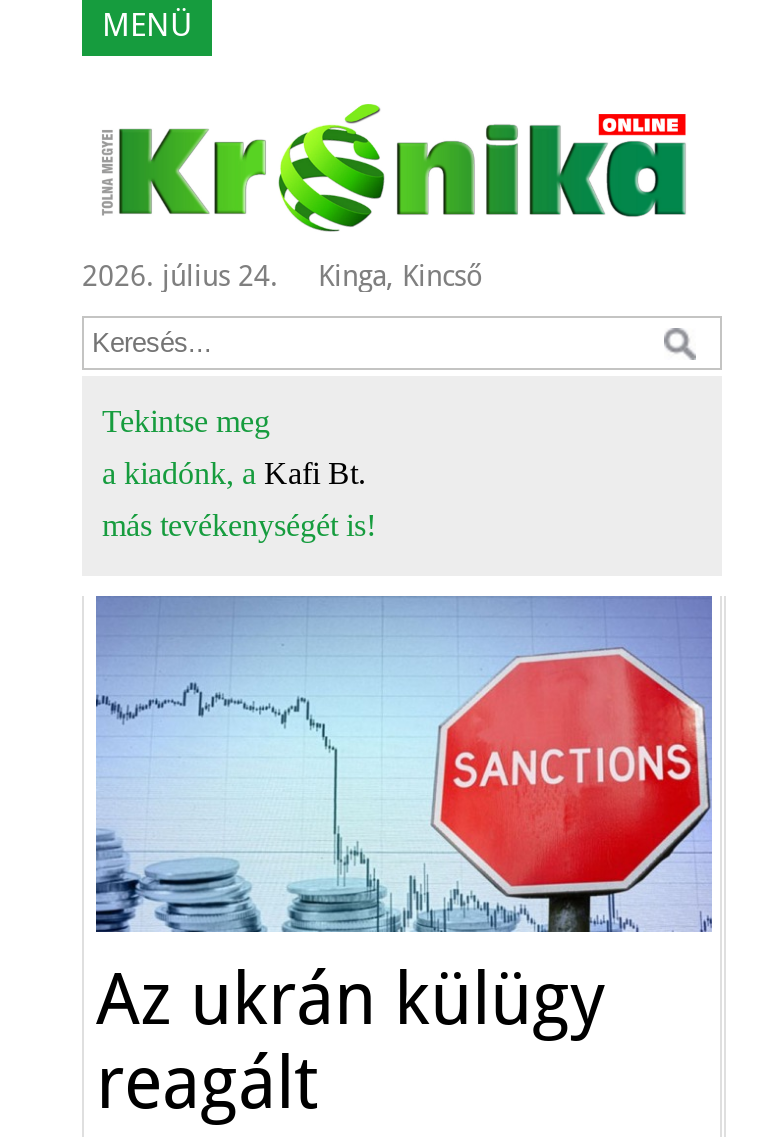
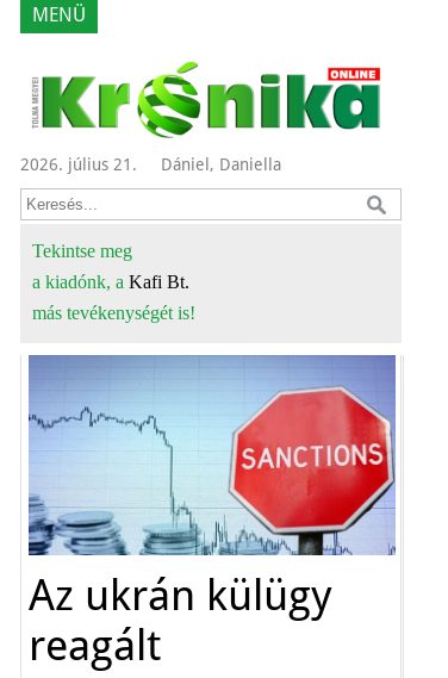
- 2026. július 24.
- Kinga, Kincső
+ 2026. július 21.
+ Dániel, Daniella
